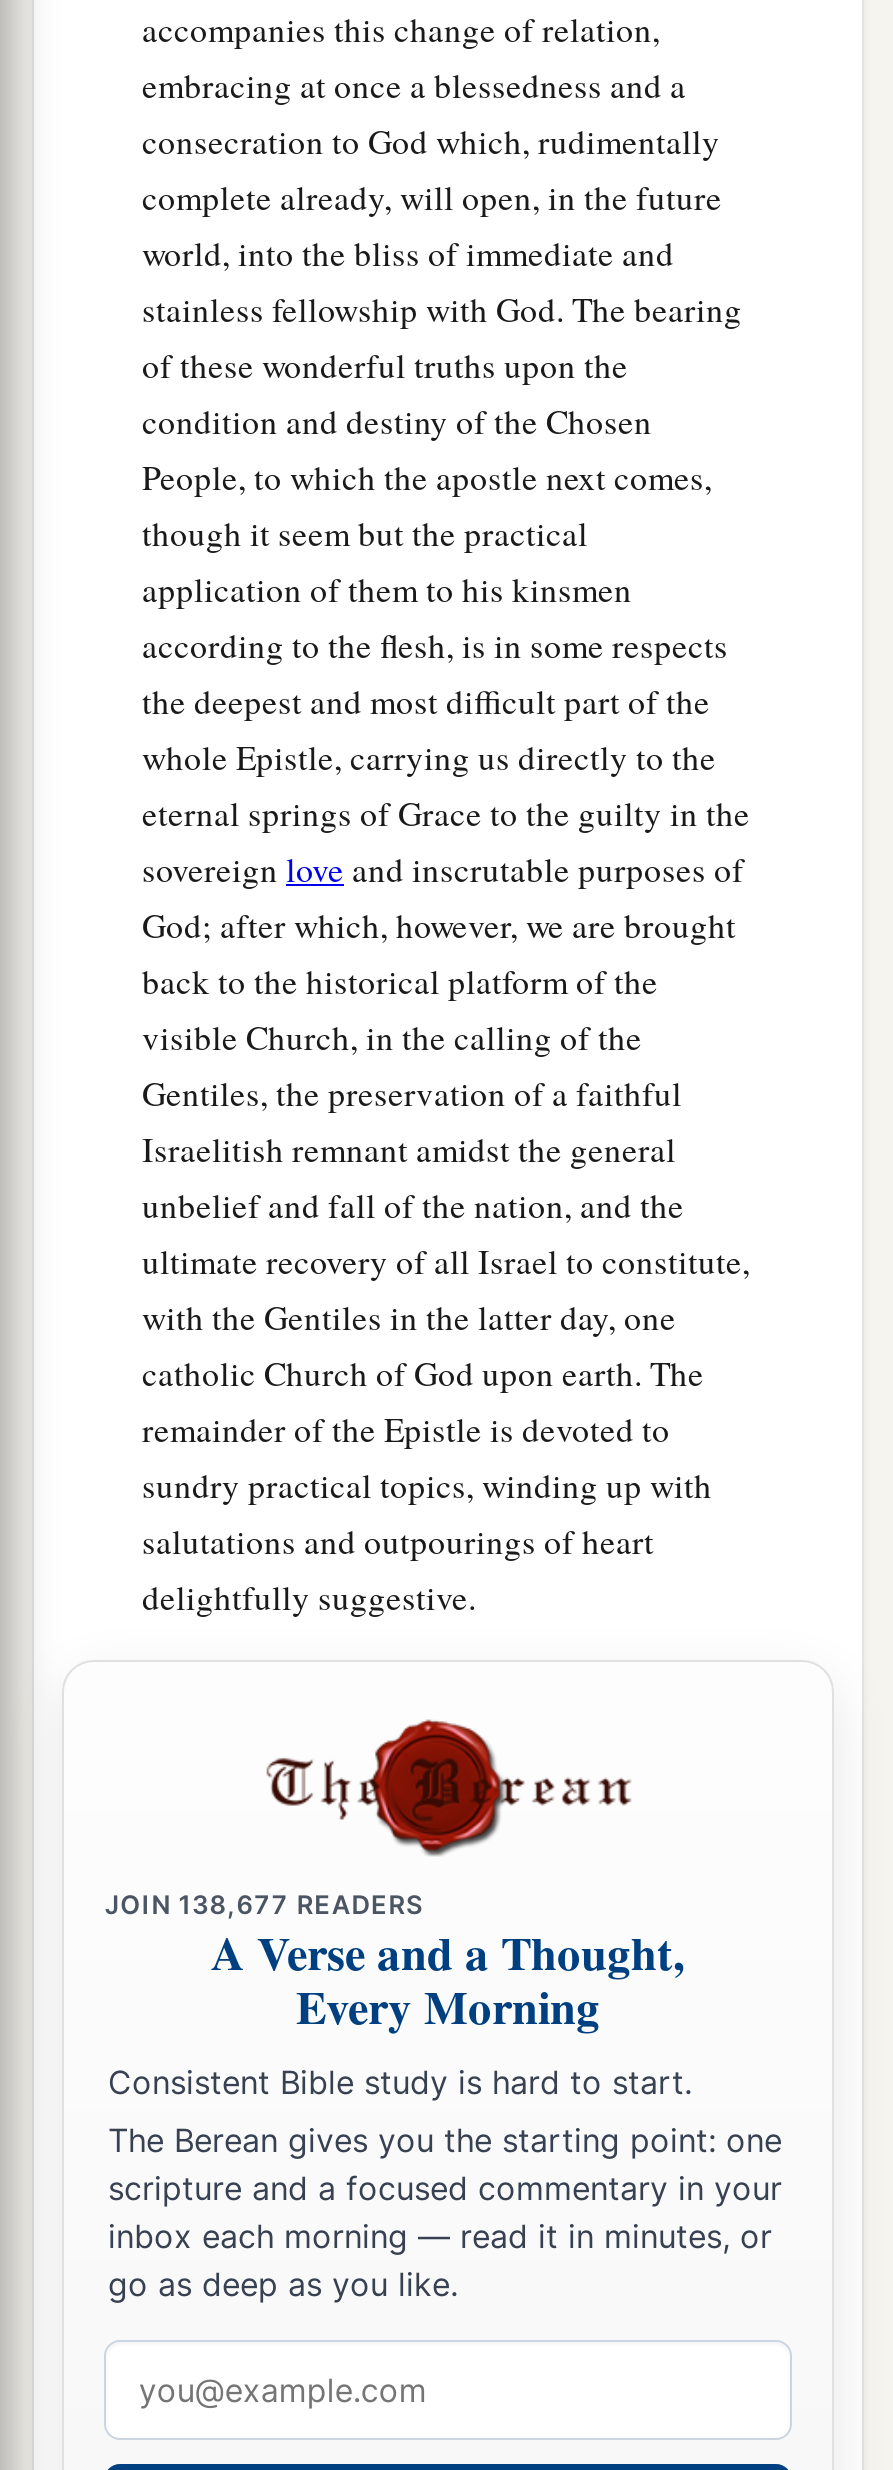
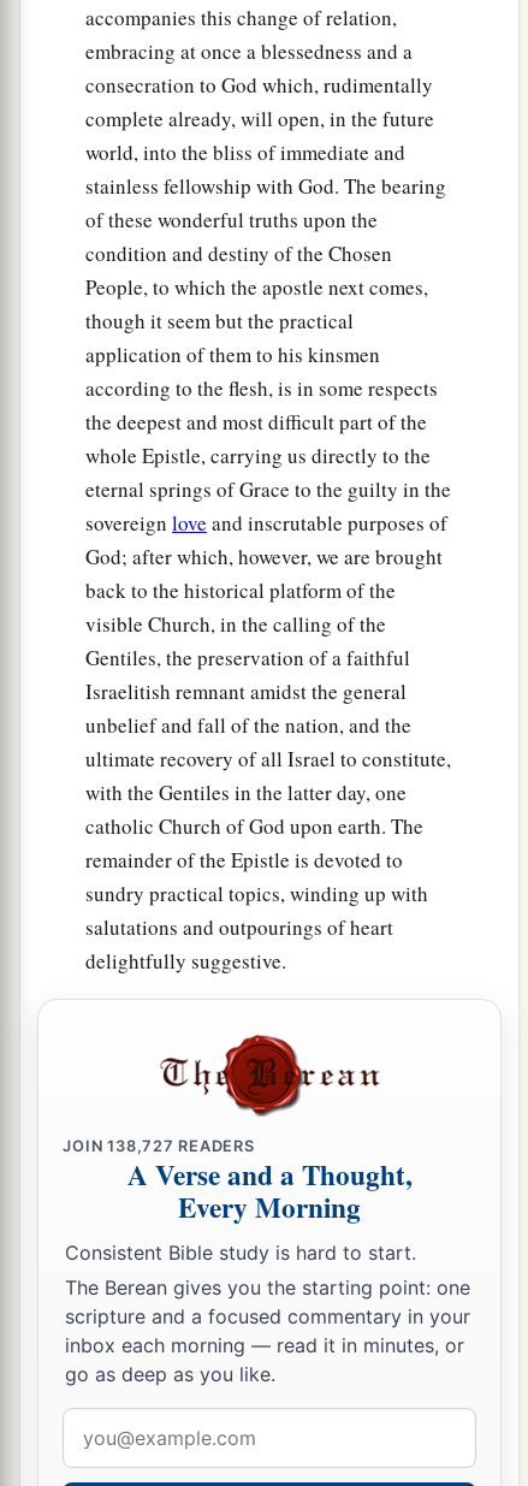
- JOIN 138,677 READERS
+ JOIN 138,727 READERS
